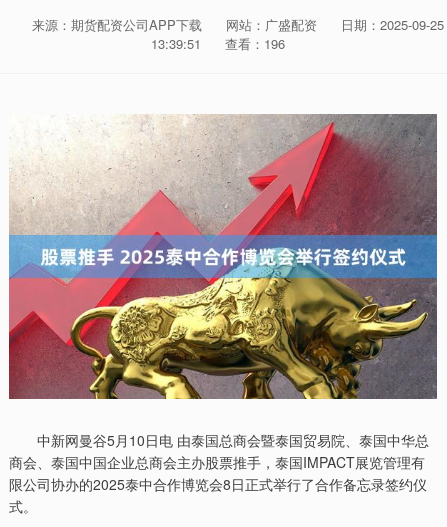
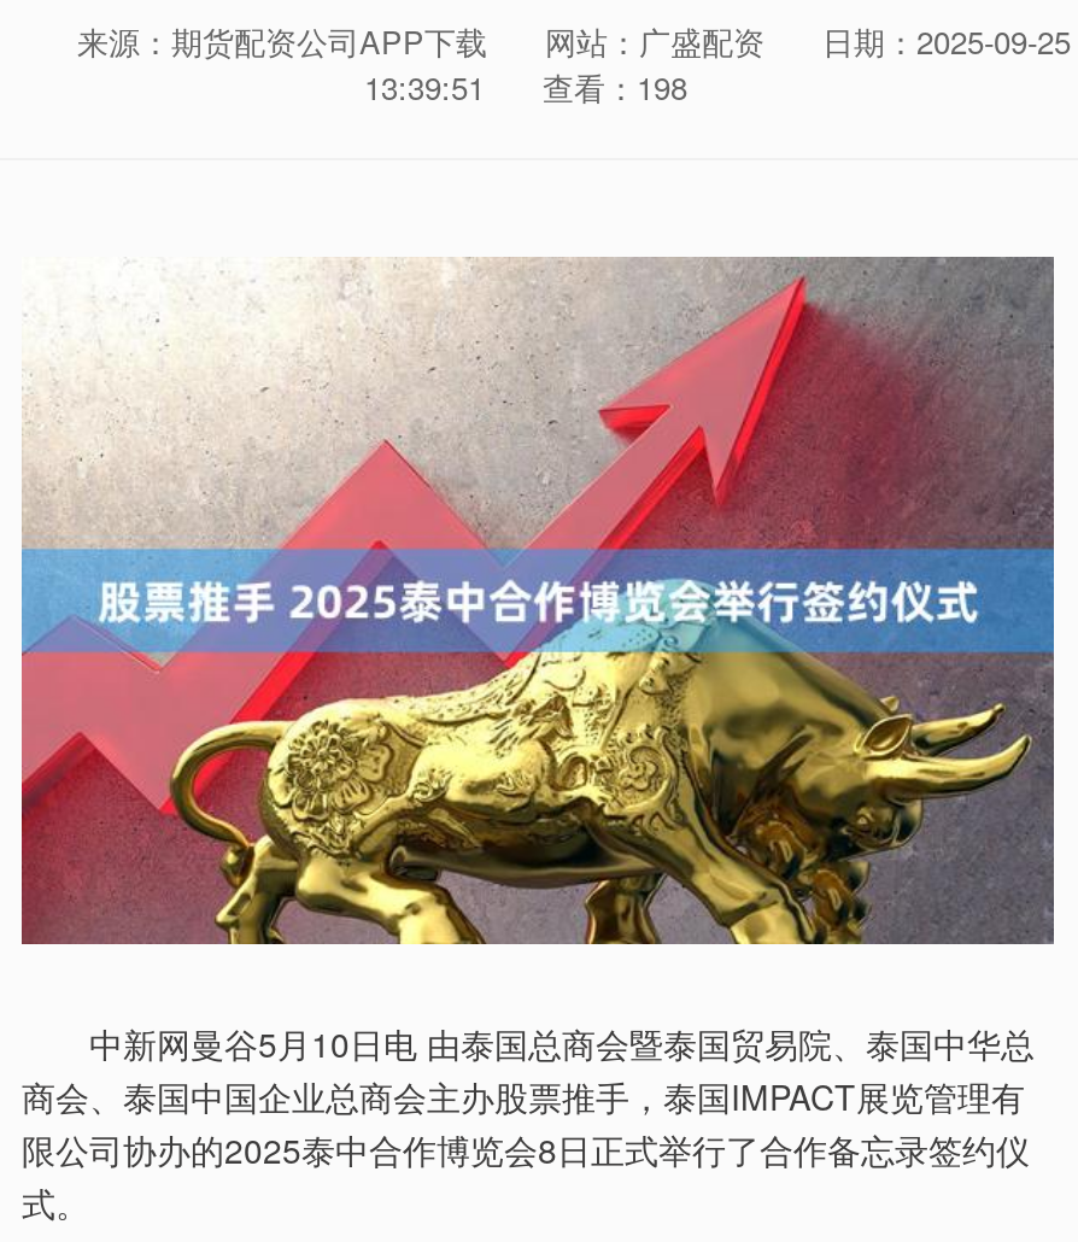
- 13:39:51 查看：196
+ 13:39:51 查看：198
